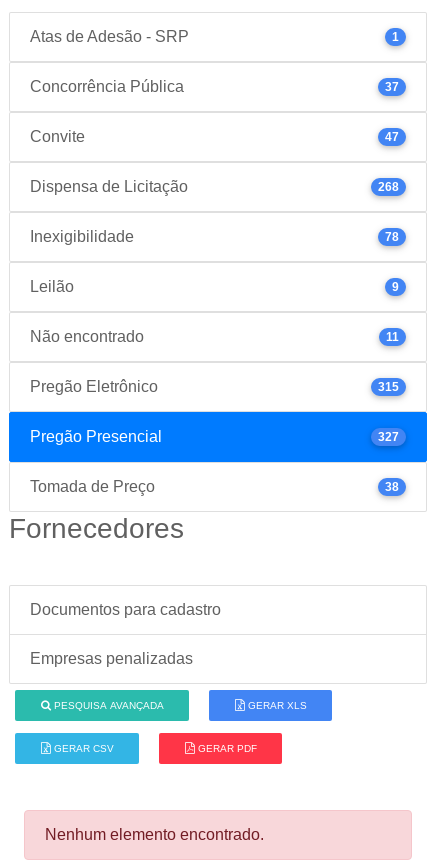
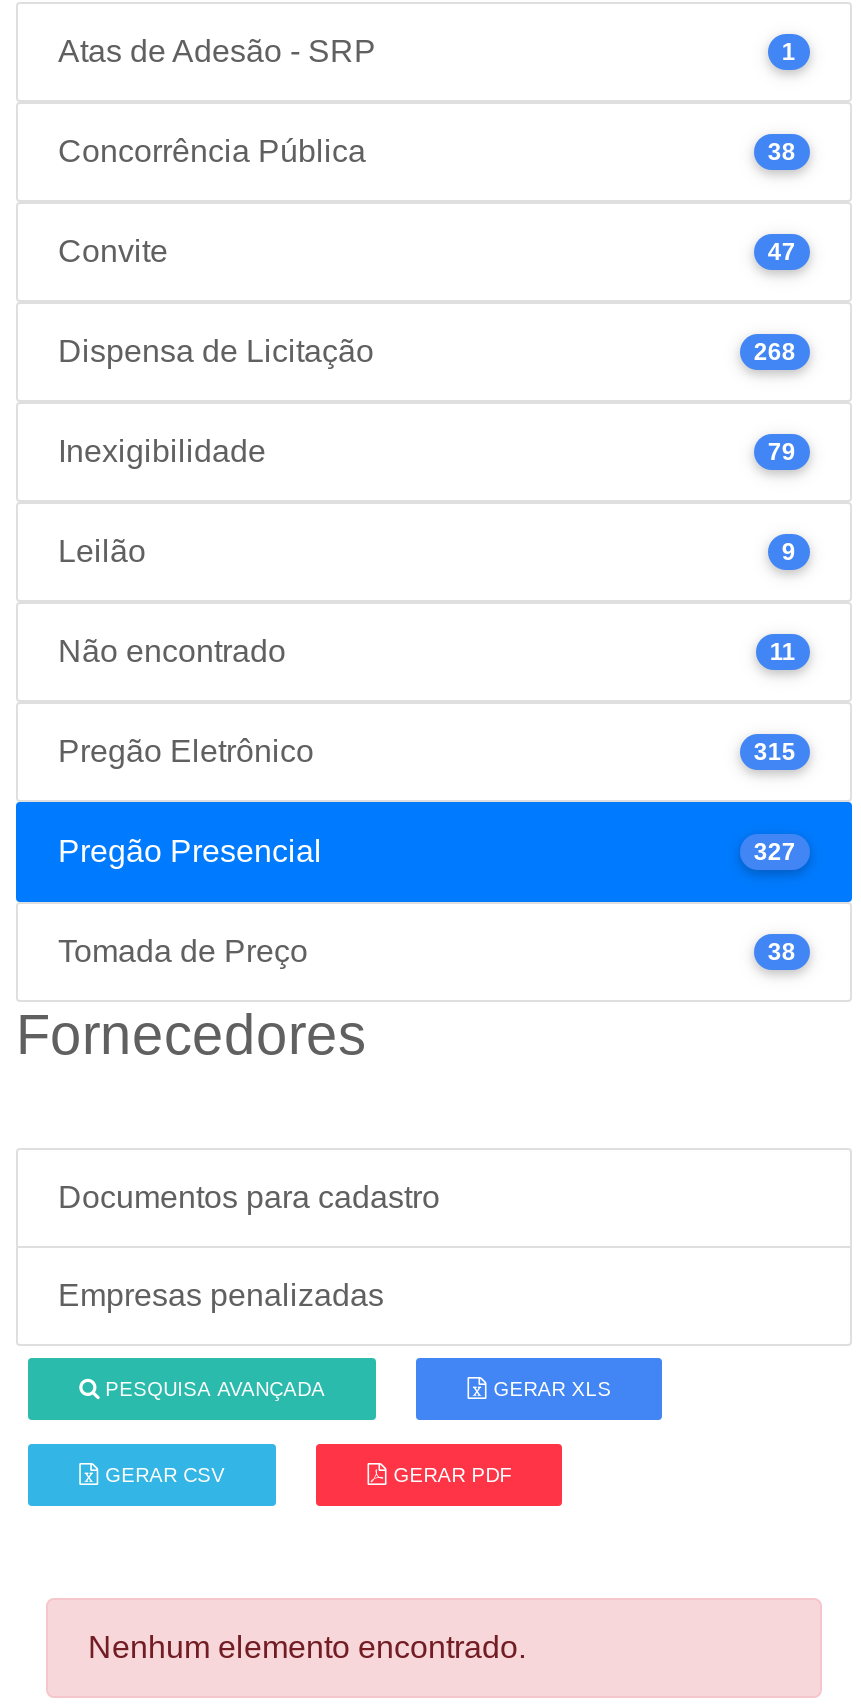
- 37
+ 38

- 78
+ 79
